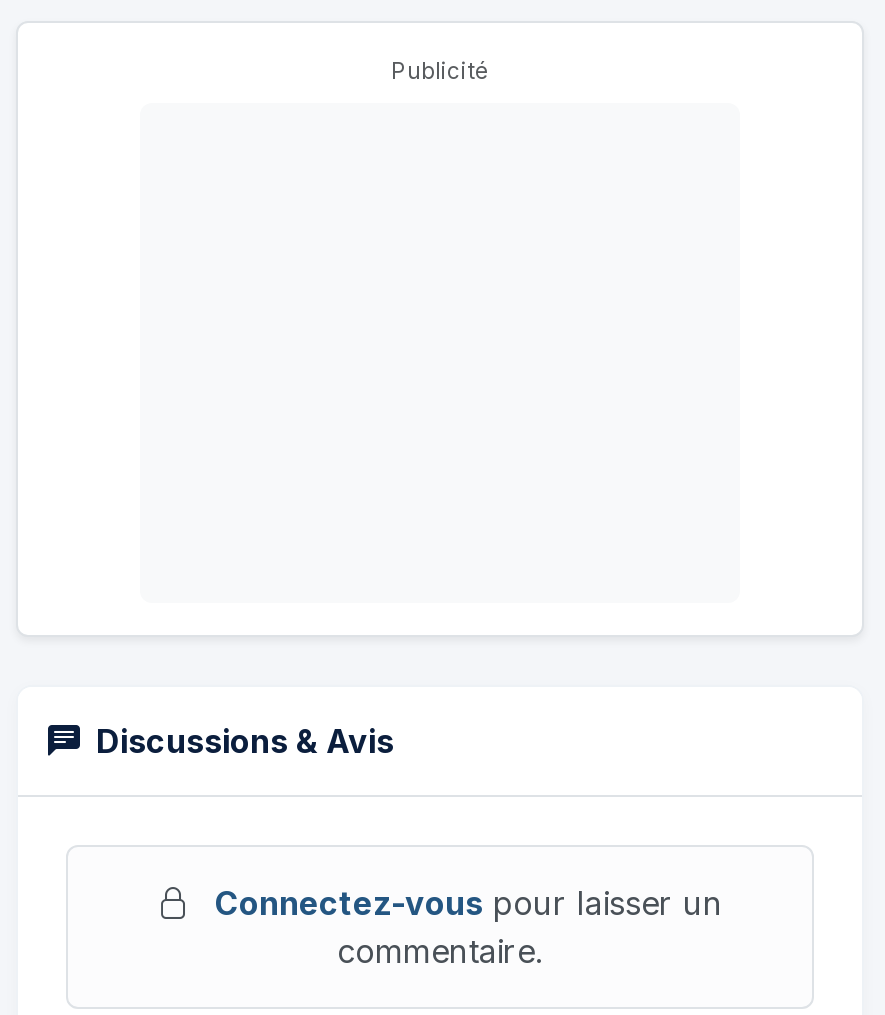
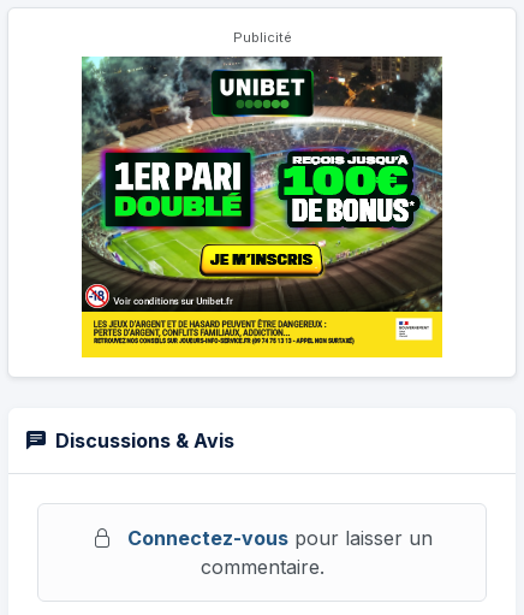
+ [image]
